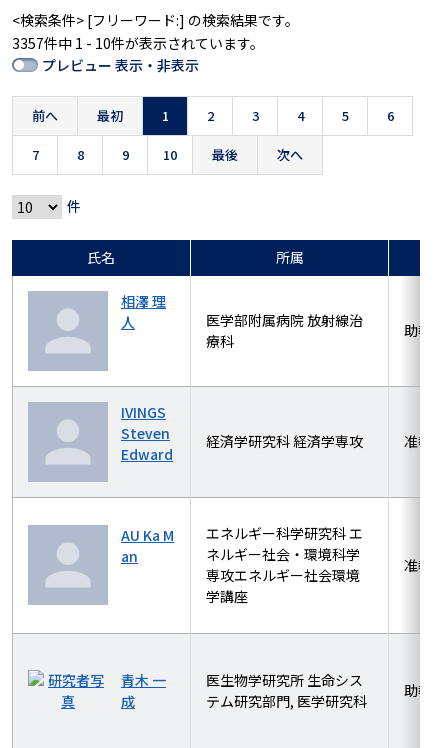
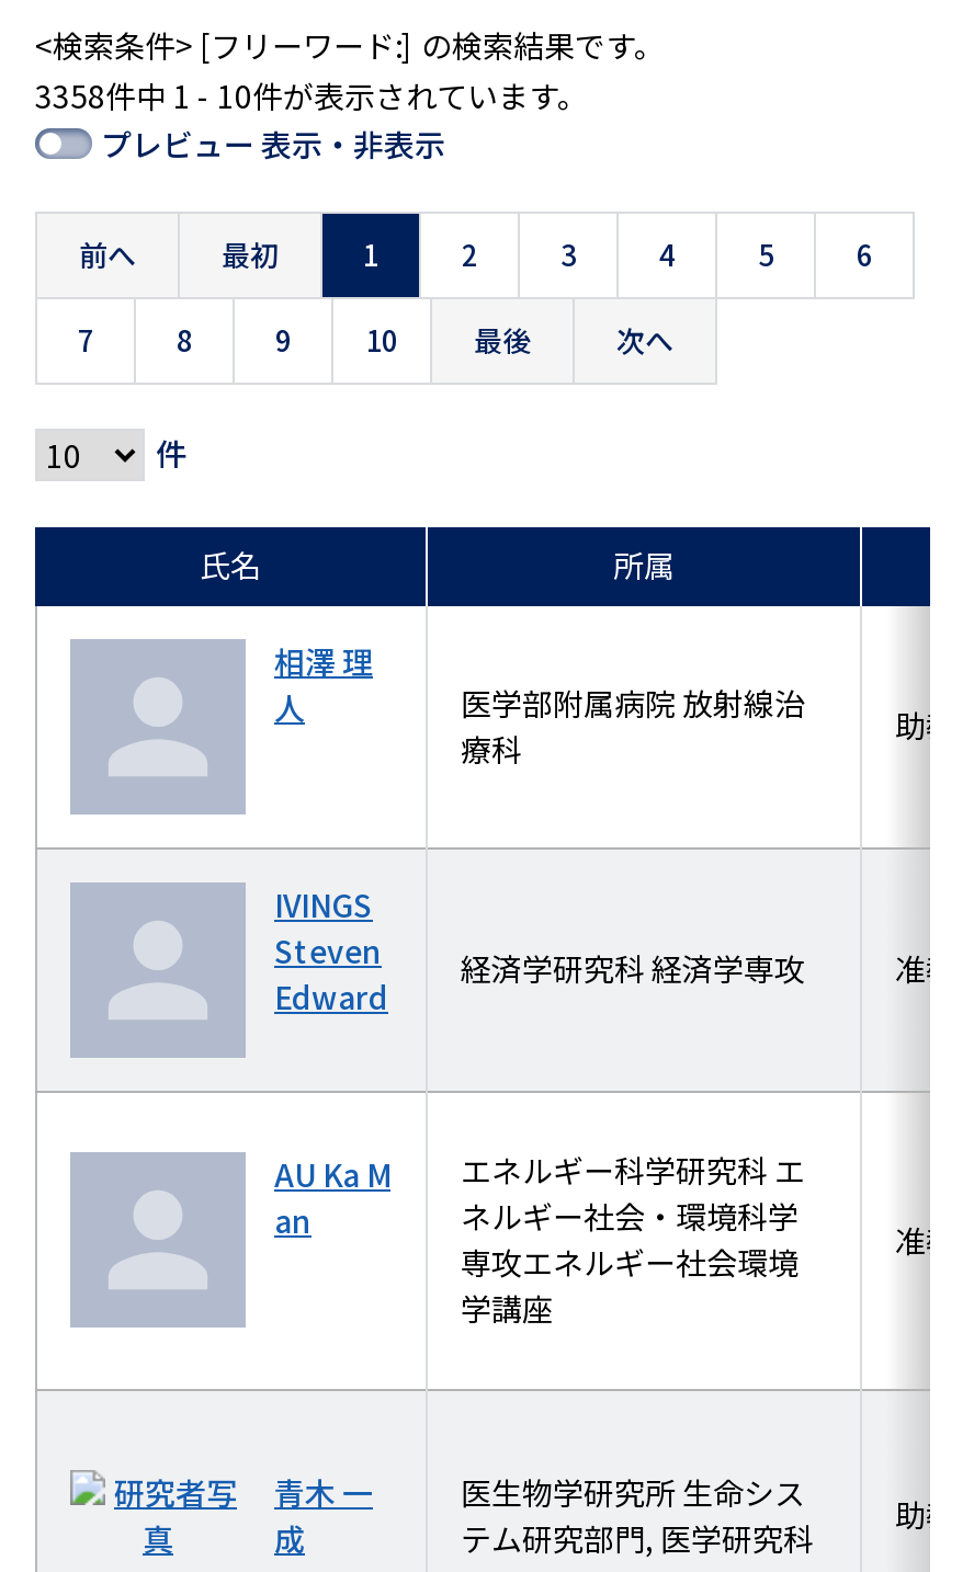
- 3357件中 1 - 10件が表示されています。
+ 3358件中 1 - 10件が表示されています。
